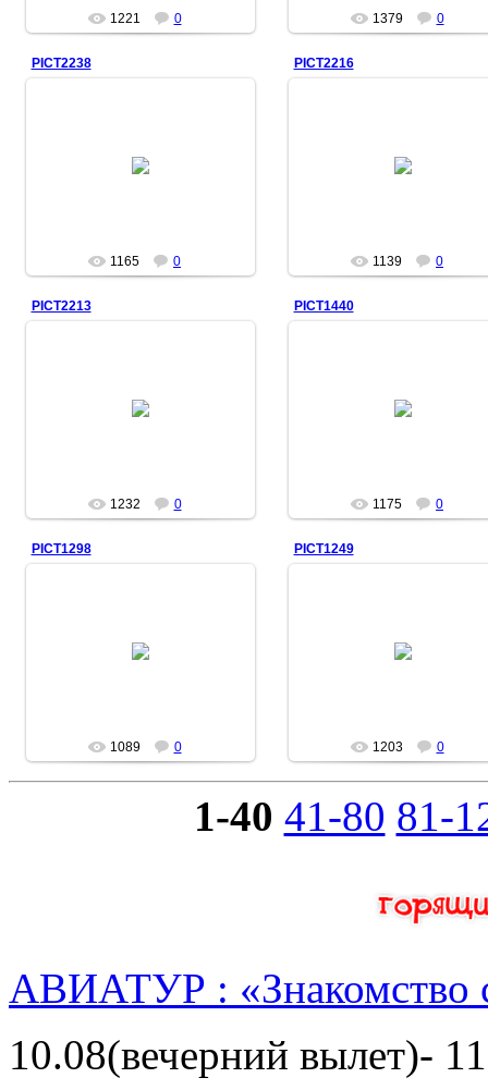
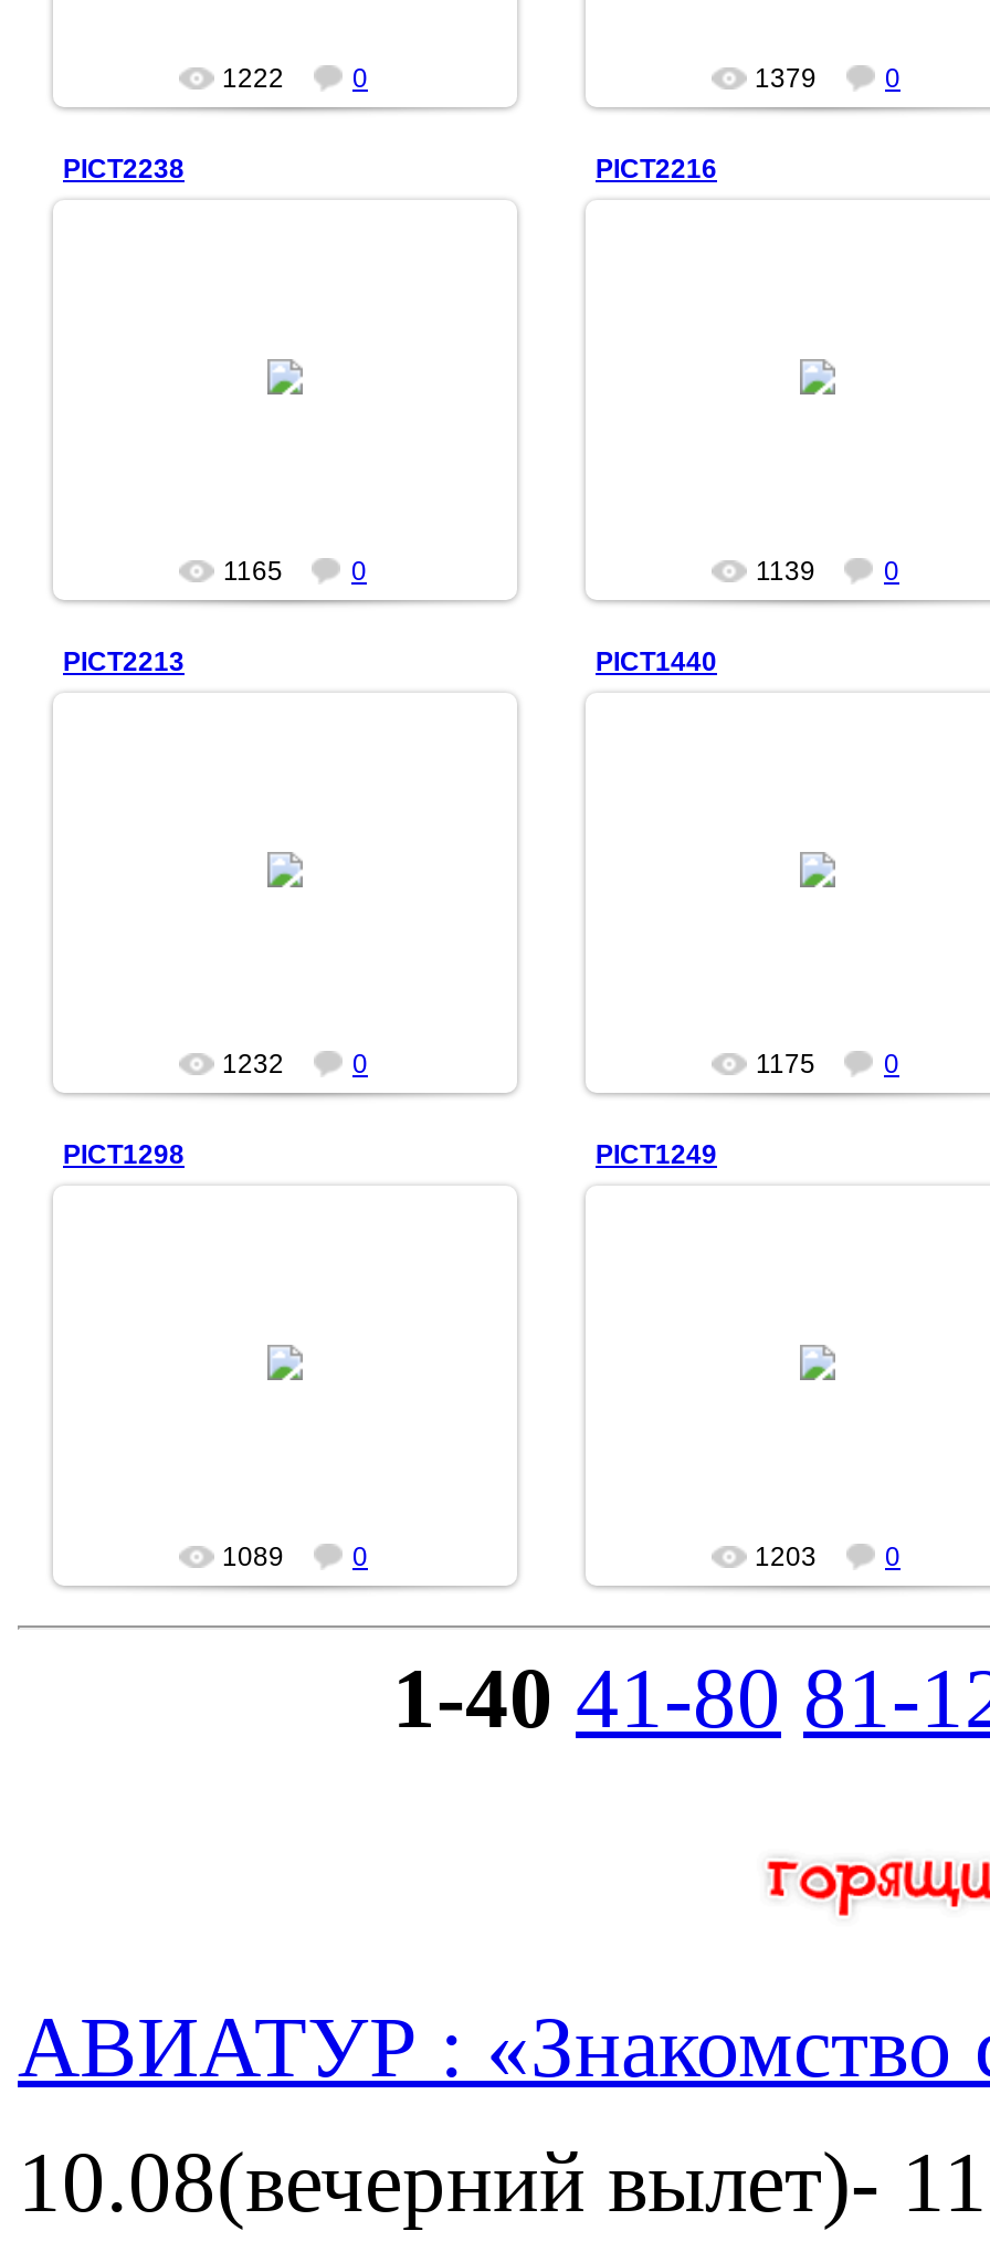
- 1221
+ 1222
